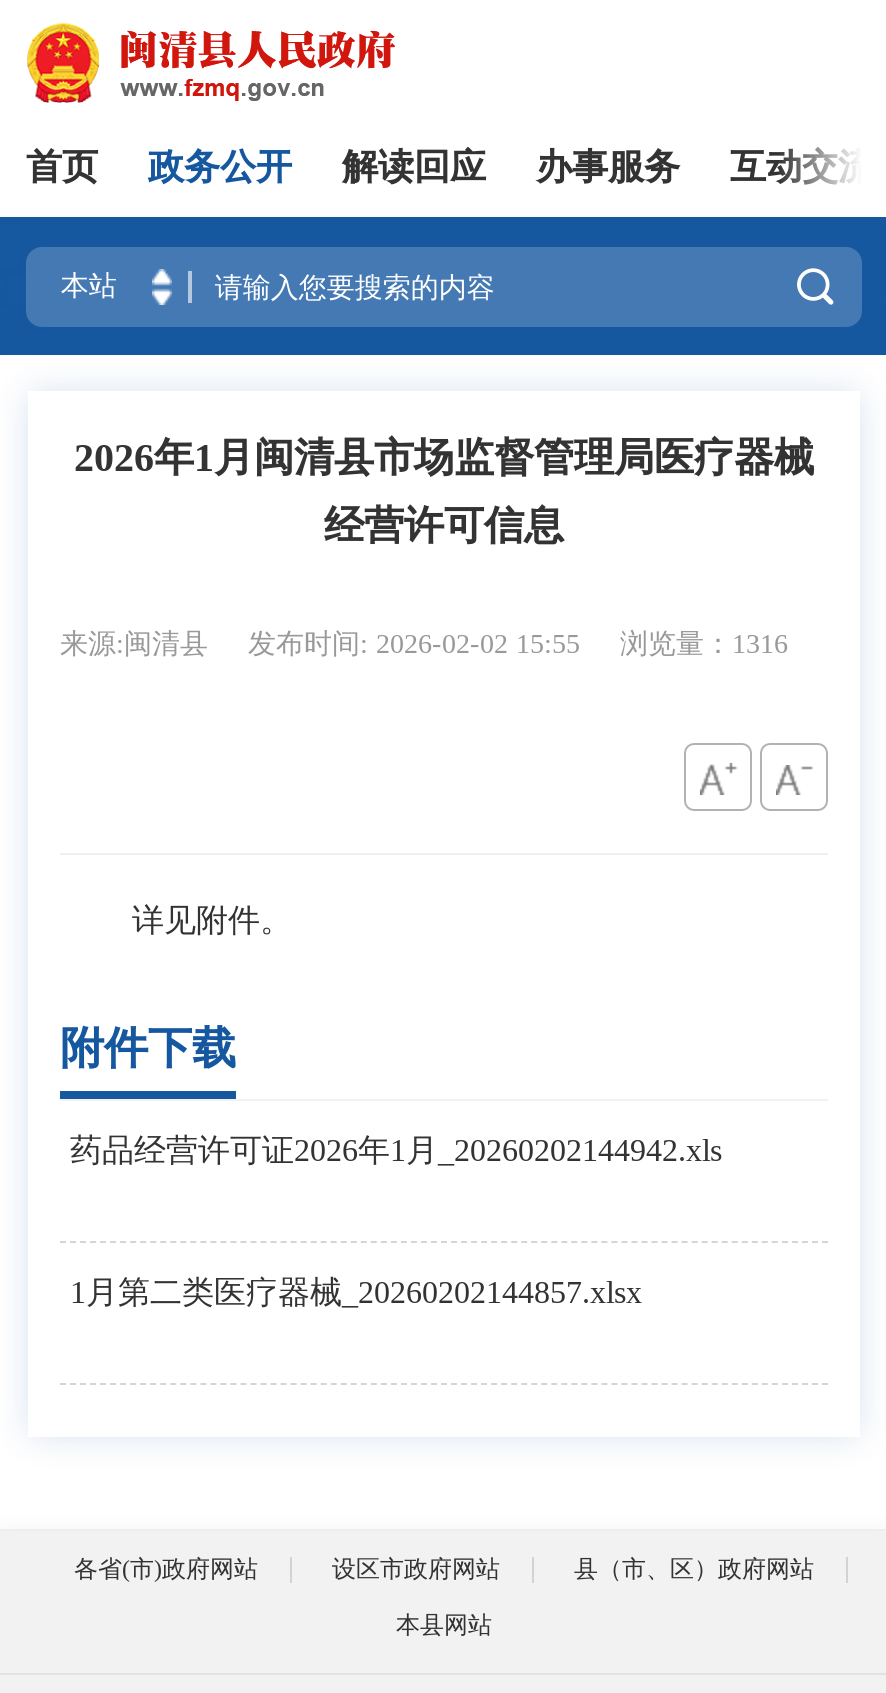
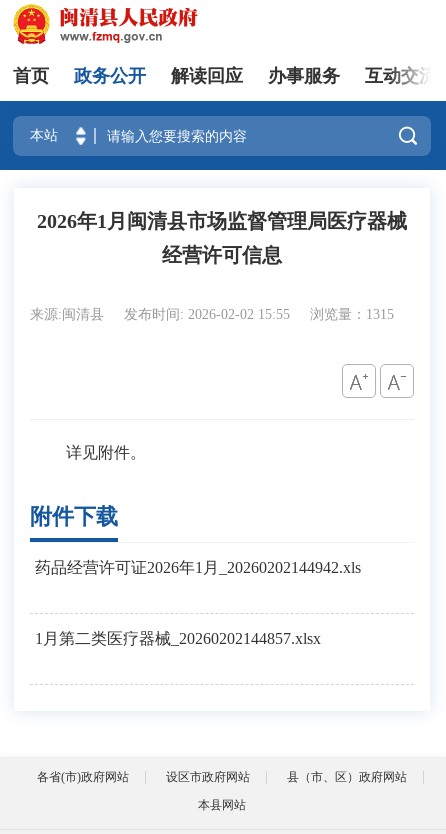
- 来源:闽清县 发布时间: 2026-02-02 15:55 浏览量：1316
+ 来源:闽清县 发布时间: 2026-02-02 15:55 浏览量：1315
